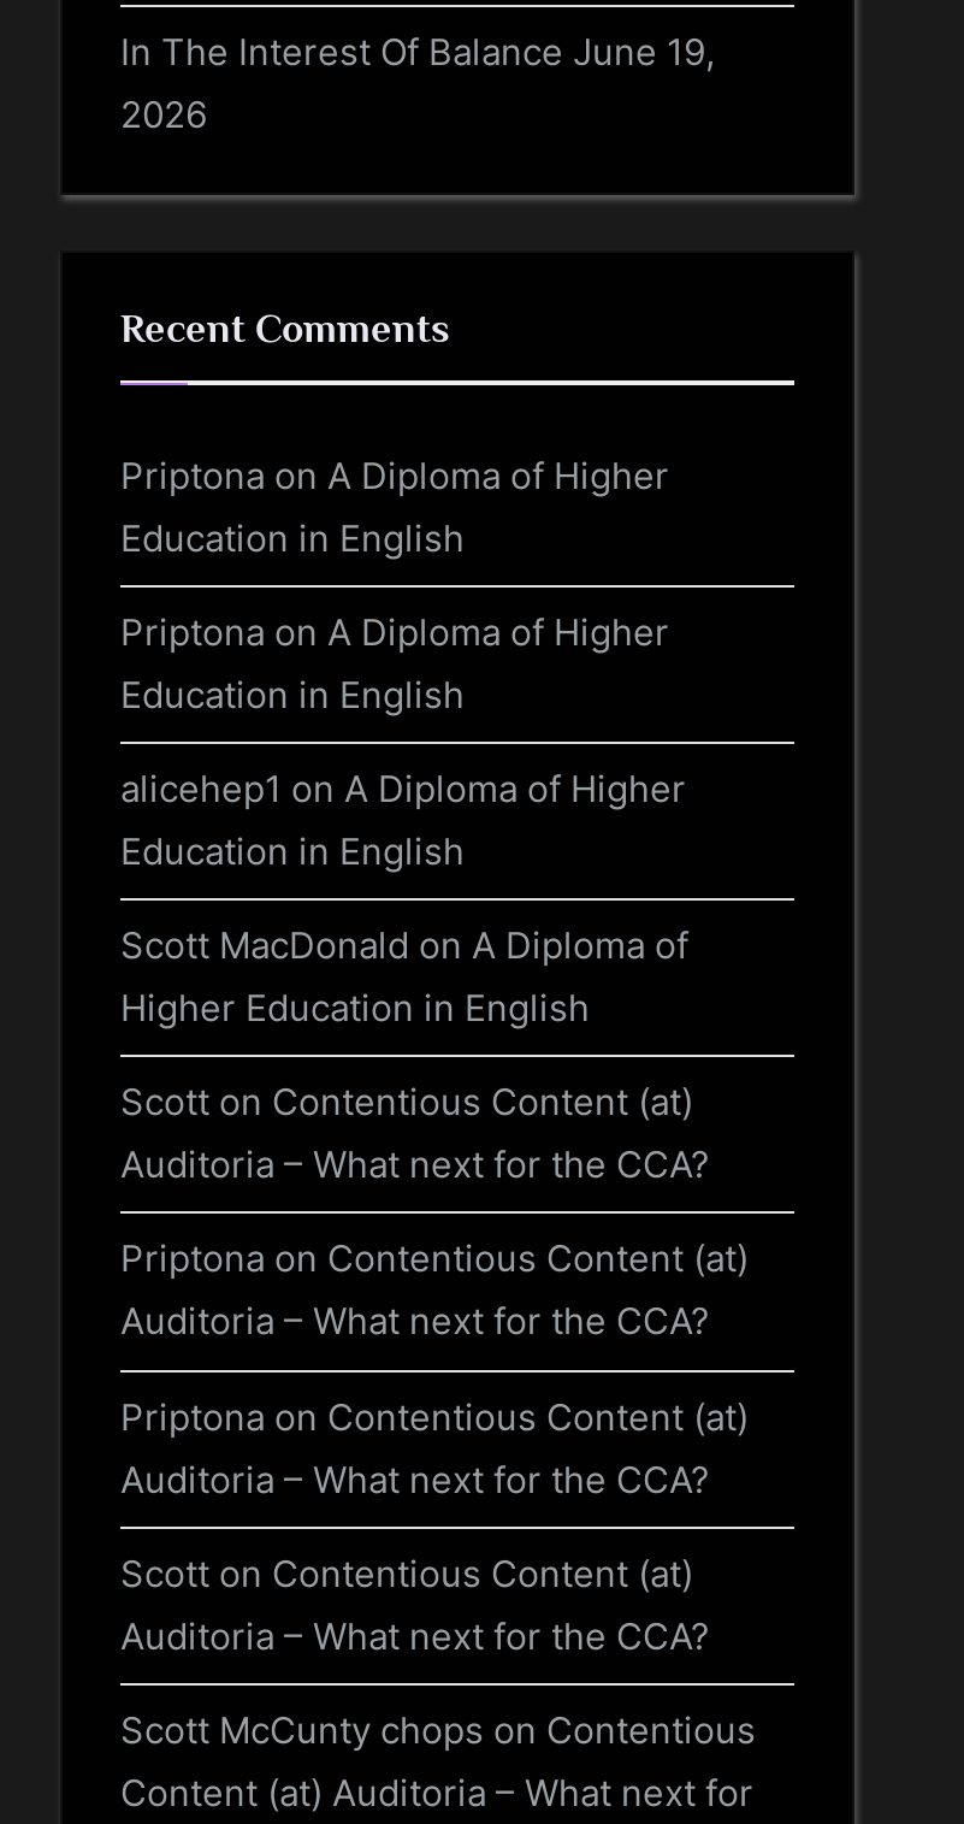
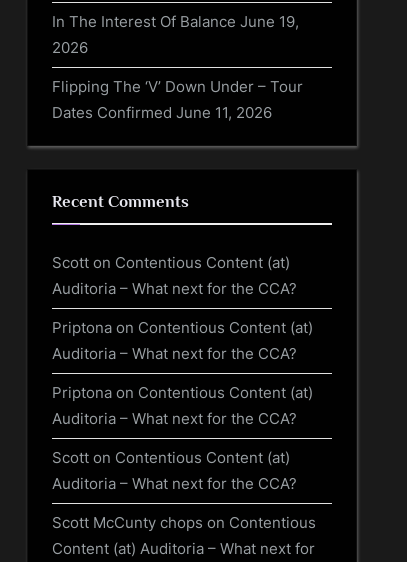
+ Flipping The ‘V’ Down Under – Tour
+ Dates Confirmed June 11, 2026

moved down: Recent Comments

- Priptona on A Diploma of Higher
- Education in English
- Priptona on A Diploma of Higher
- Education in English
- alicehep1 on A Diploma of Higher
- Education in English
- Scott MacDonald on A Diploma of
- Higher Education in English
